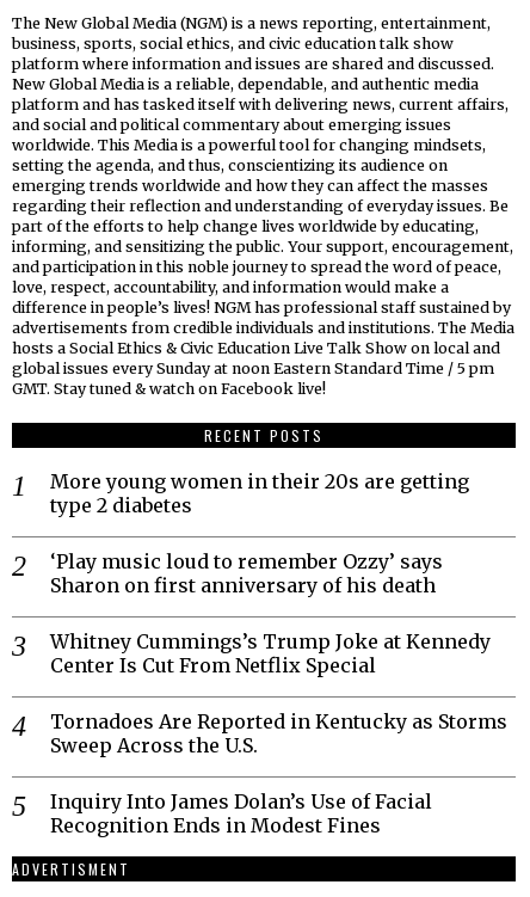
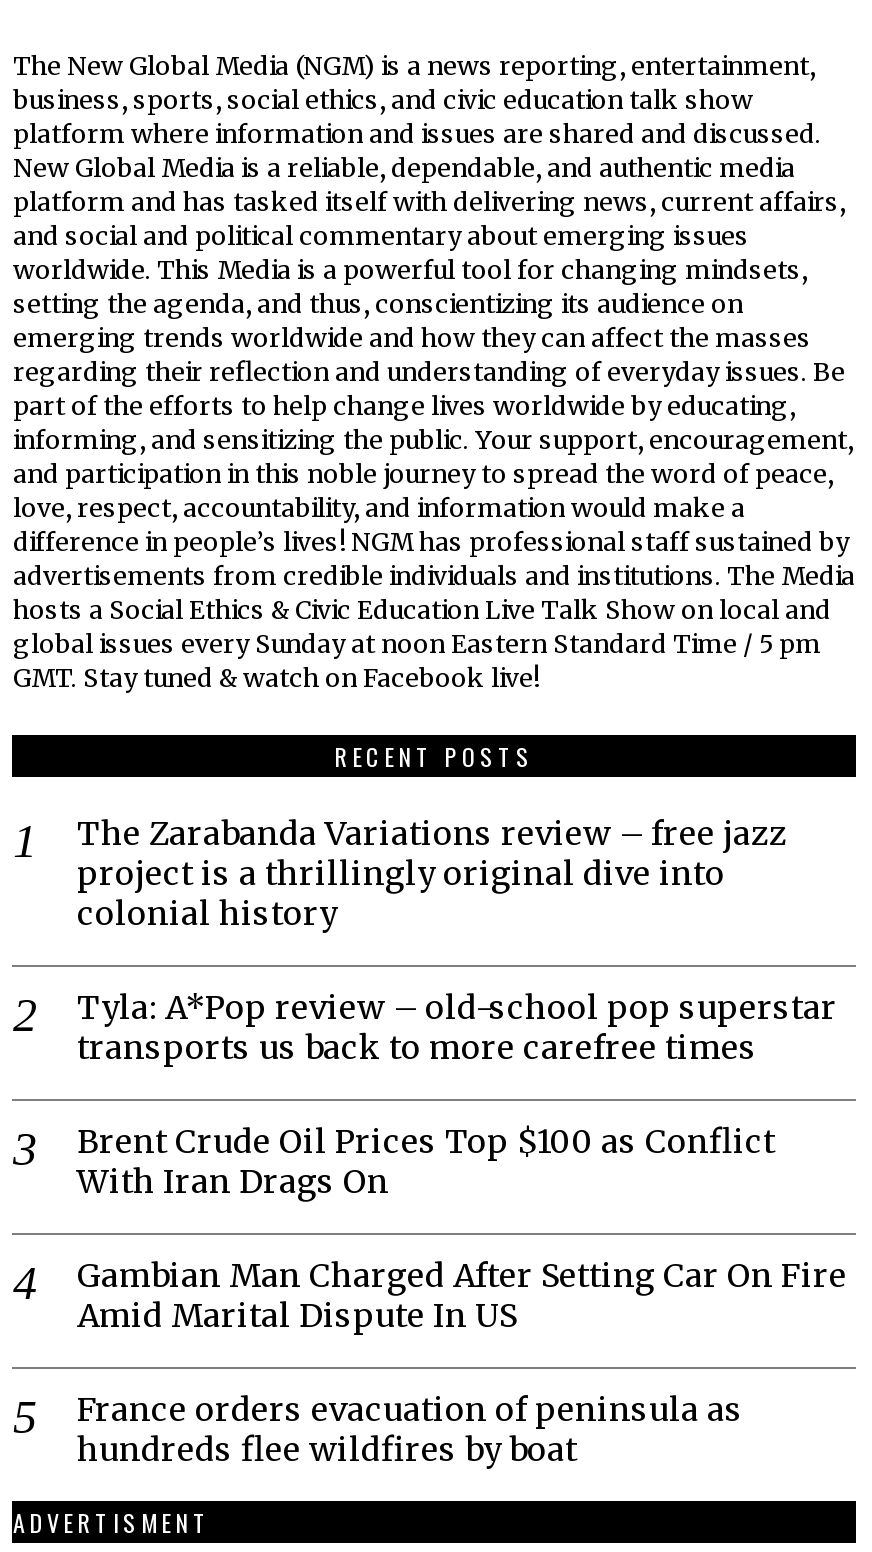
- More young women in their 20s are getting
- type 2 diabetes
+ The Zarabanda Variations review – free jazz
+ project is a thrillingly original dive into
+ colonial history

- ‘Play music loud to remember Ozzy’ says
- Sharon on first anniversary of his death
+ Tyla: A*Pop review – old-school pop superstar
+ transports us back to more carefree times

- Whitney Cummings’s Trump Joke at Kennedy
- Center Is Cut From Netflix Special
+ Brent Crude Oil Prices Top $100 as Conflict
+ With Iran Drags On

- Tornadoes Are Reported in Kentucky as Storms
- Sweep Across the U.S.
+ Gambian Man Charged After Setting Car On Fire
+ Amid Marital Dispute In US

- Inquiry Into James Dolan’s Use of Facial
- Recognition Ends in Modest Fines
+ France orders evacuation of peninsula as
+ hundreds flee wildfires by boat
